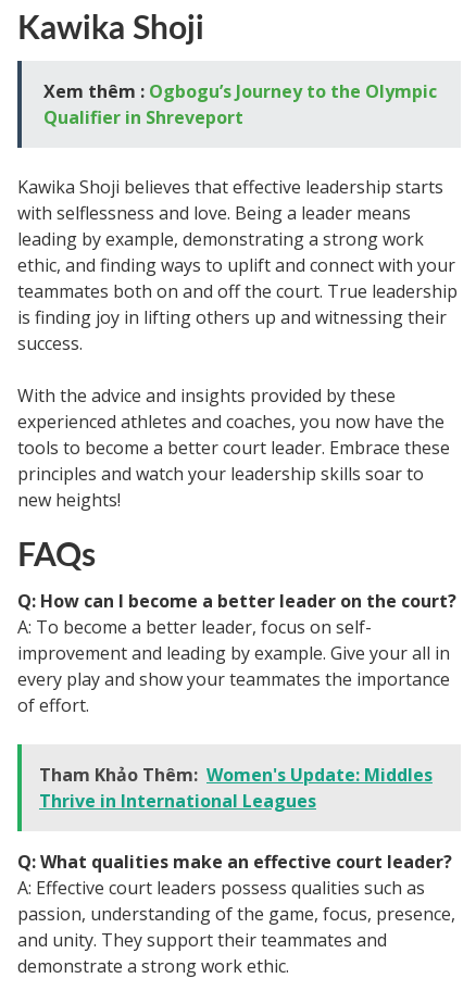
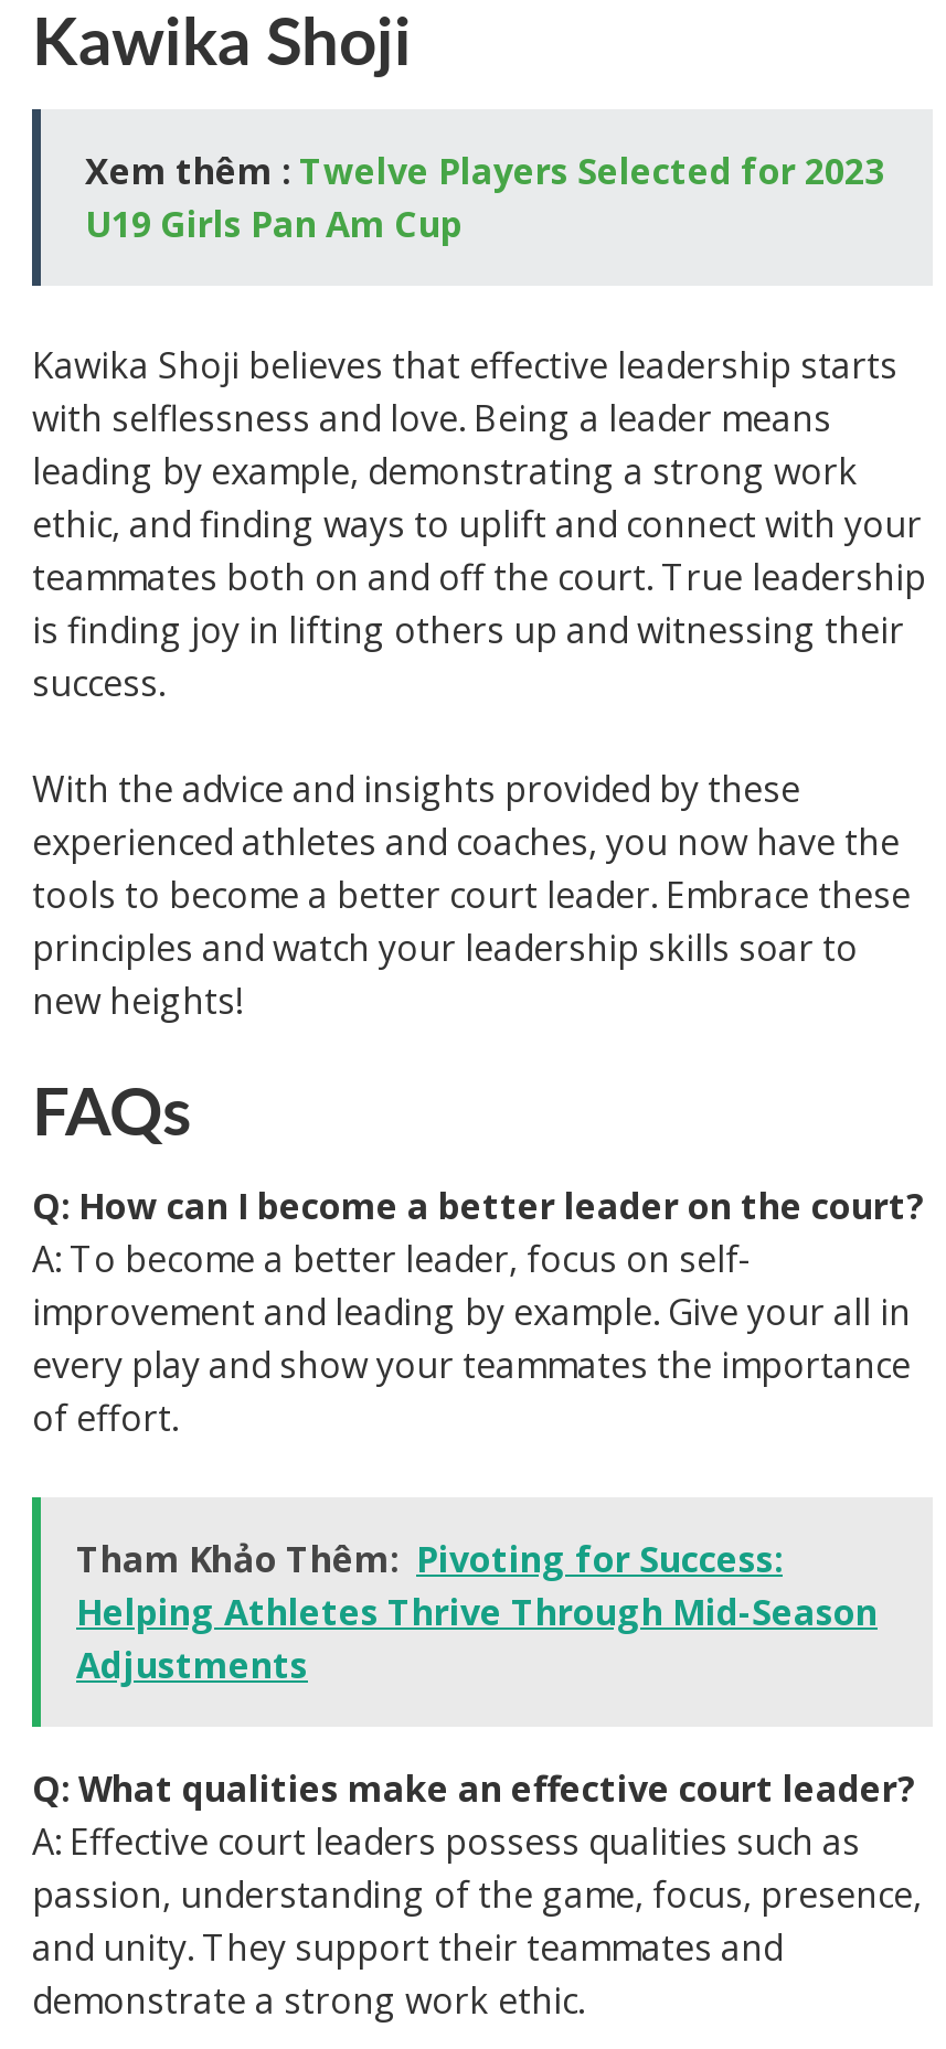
- Xem thêm : Ogbogu’s Journey to the Olympic
- Qualifier in Shreveport
+ Xem thêm : Twelve Players Selected for 2023
+ U19 Girls Pan Am Cup

- Tham Khảo Thêm: Women's Update: Middles
- Thrive in International Leagues
+ Tham Khảo Thêm: Pivoting for Success:
+ Helping Athletes Thrive Through Mid-Season
+ Adjustments
